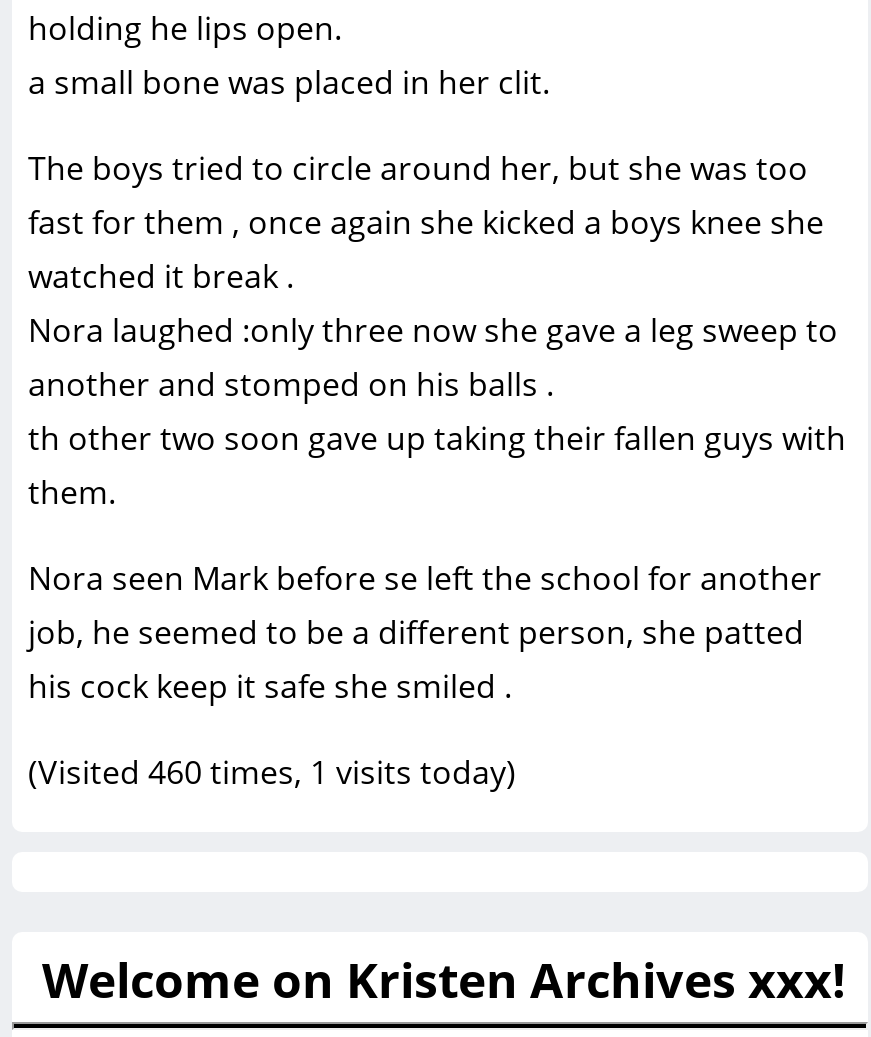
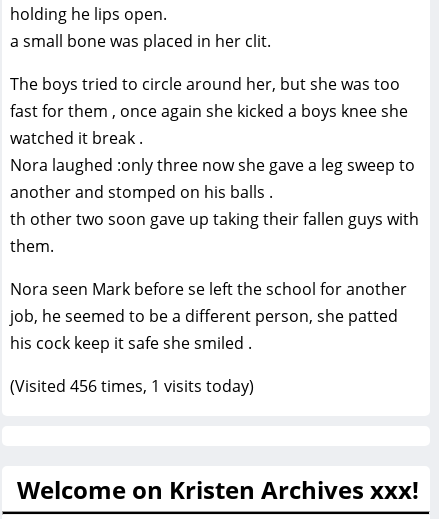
- (Visited 460 times, 1 visits today)
+ (Visited 456 times, 1 visits today)
